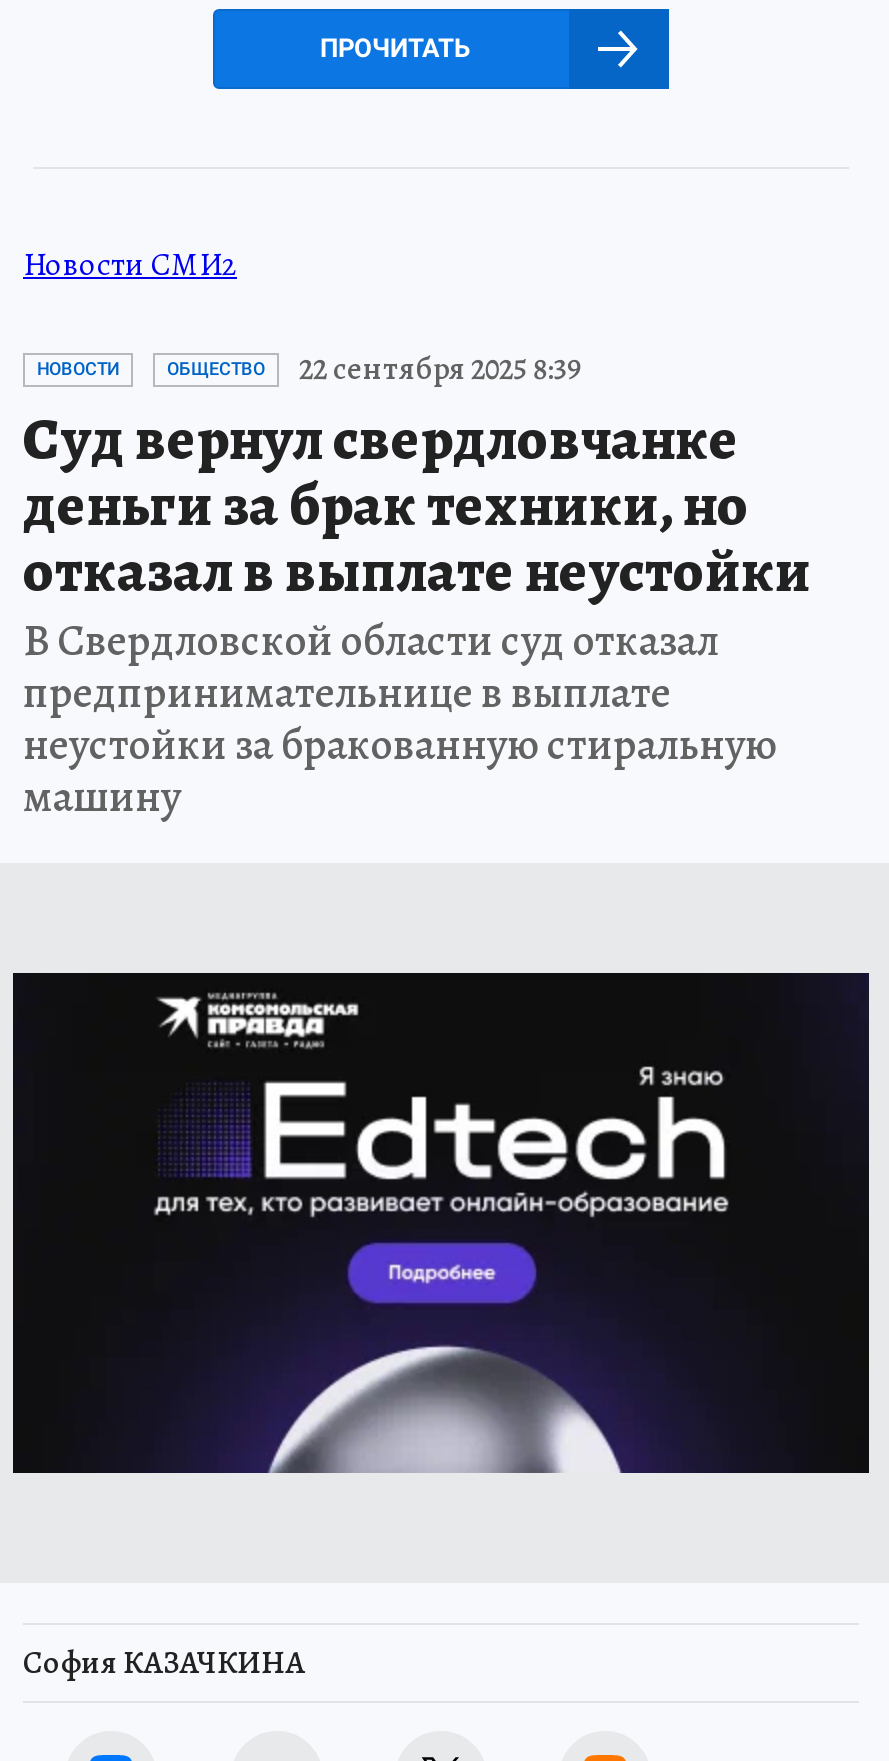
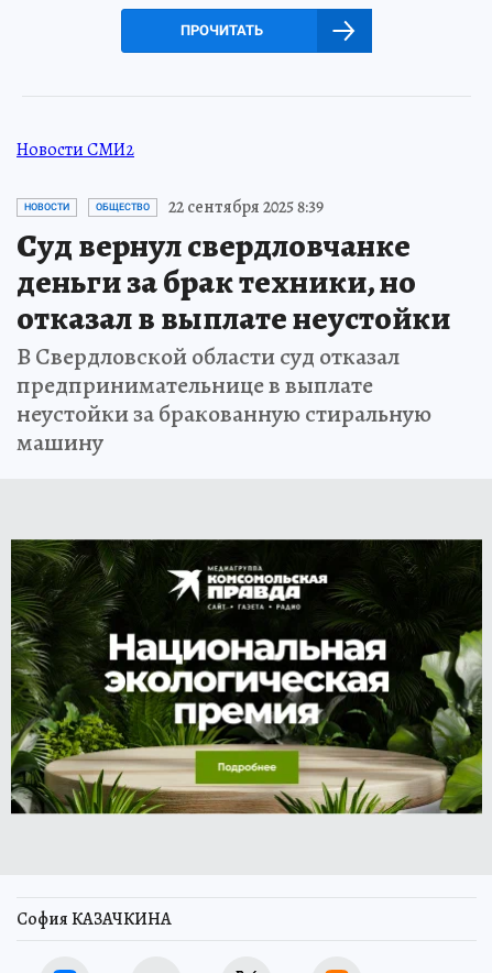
- [image]
+ [image]
